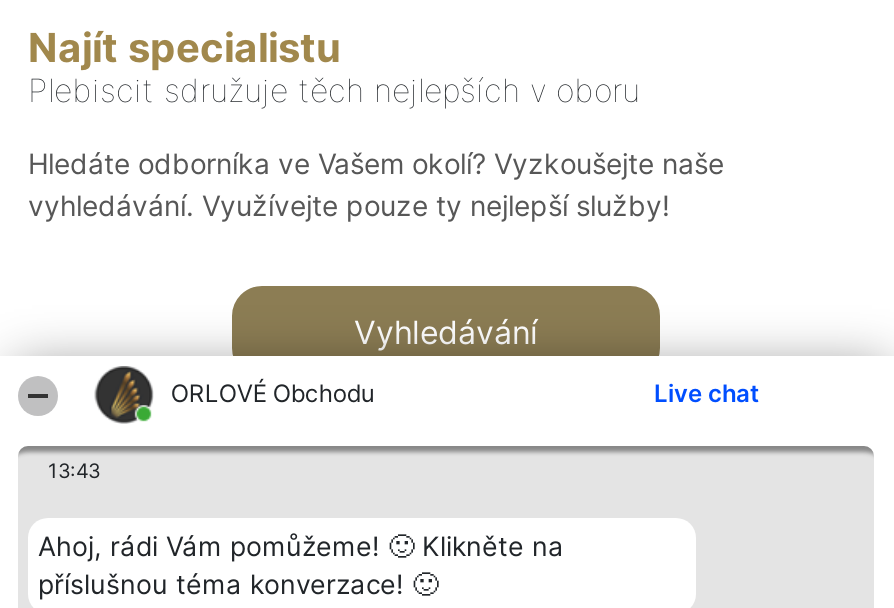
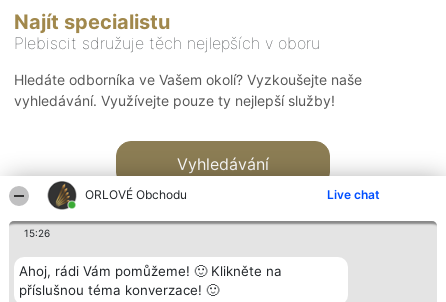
- 13:43
+ 15:26
